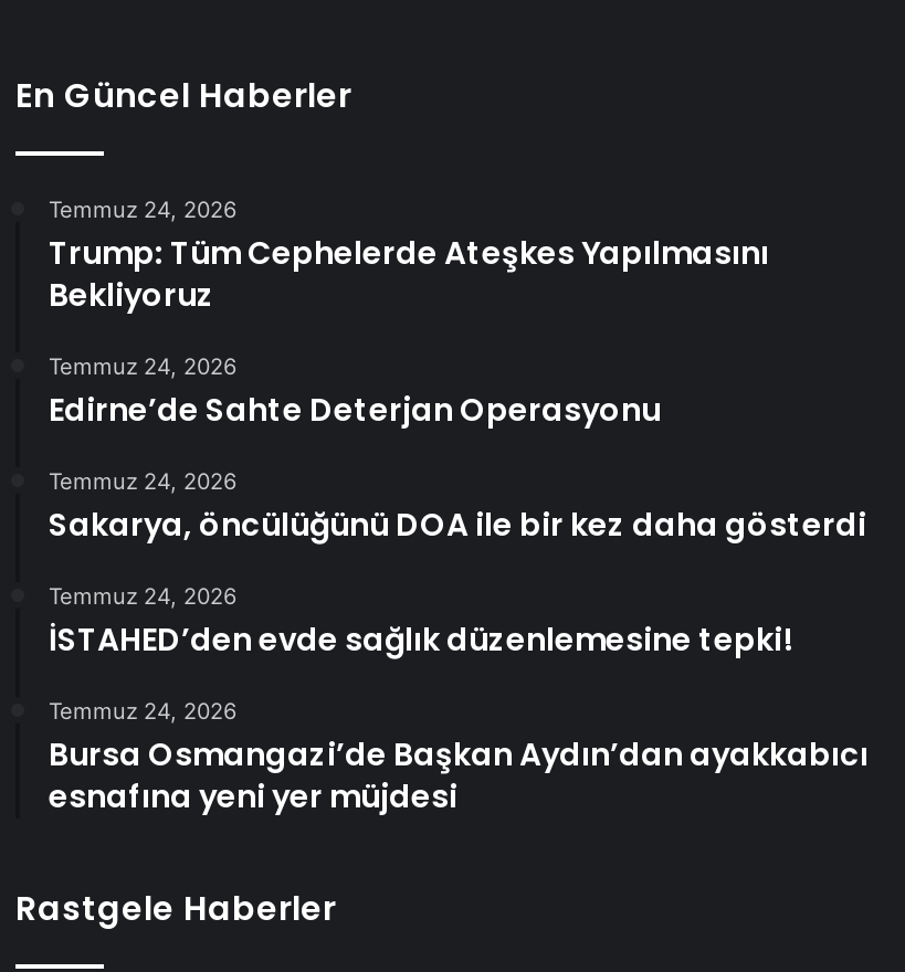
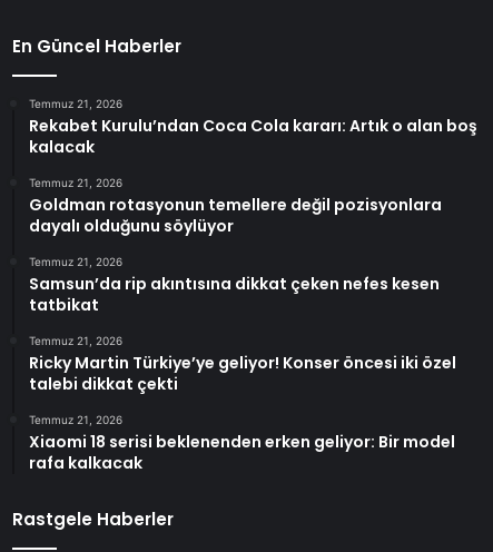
- Temmuz 24, 2026
- Trump: Tüm Cephelerde Ateşkes Yapılmasını
- Bekliyoruz
+ Temmuz 21, 2026
+ Rekabet Kurulu’ndan Coca Cola kararı: Artık o alan boş
+ kalacak

- Temmuz 24, 2026
- Edirne’de Sahte Deterjan Operasyonu
+ Temmuz 21, 2026
+ Goldman rotasyonun temellere değil pozisyonlara
+ dayalı olduğunu söylüyor

- Temmuz 24, 2026
- Sakarya, öncülüğünü DOA ile bir kez daha gösterdi
+ Temmuz 21, 2026
+ Samsun’da rip akıntısına dikkat çeken nefes kesen
+ tatbikat

- Temmuz 24, 2026
- İSTAHED’den evde sağlık düzenlemesine tepki!
+ Temmuz 21, 2026
+ Ricky Martin Türkiye’ye geliyor! Konser öncesi iki özel
+ talebi dikkat çekti

- Temmuz 24, 2026
- Bursa Osmangazi’de Başkan Aydın’dan ayakkabıcı
- esnafına yeni yer müjdesi
+ Temmuz 21, 2026
+ Xiaomi 18 serisi beklenenden erken geliyor: Bir model
+ rafa kalkacak
